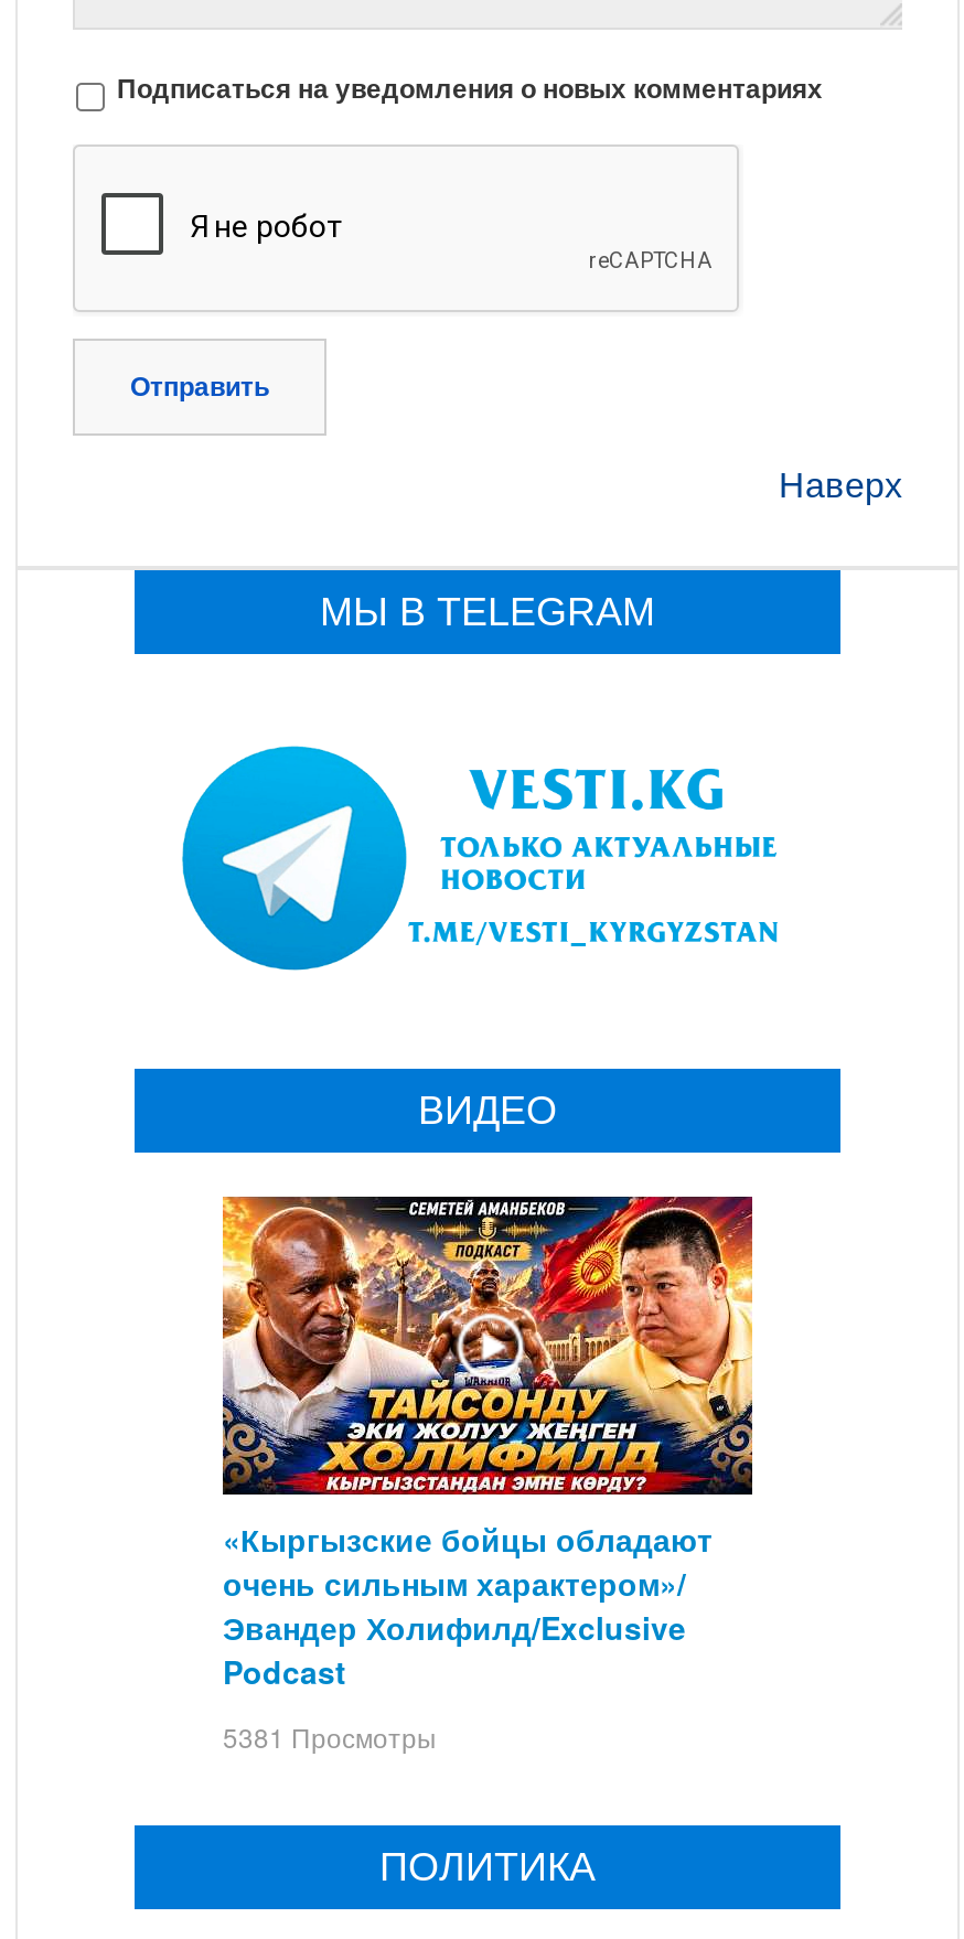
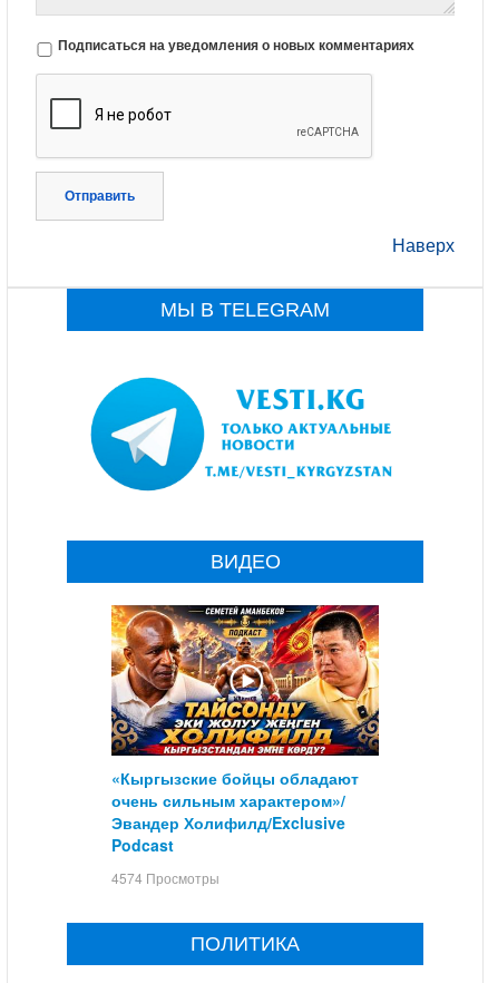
- 5381 Просмотры
+ 4574 Просмотры
